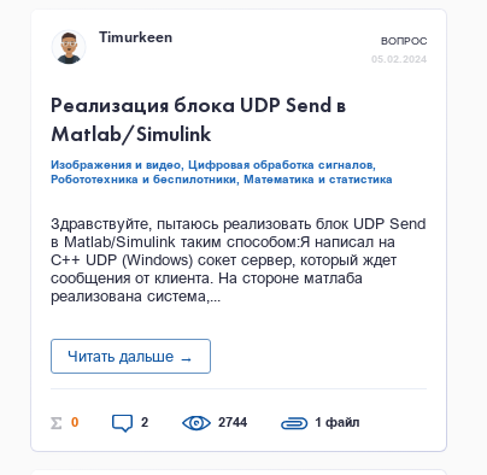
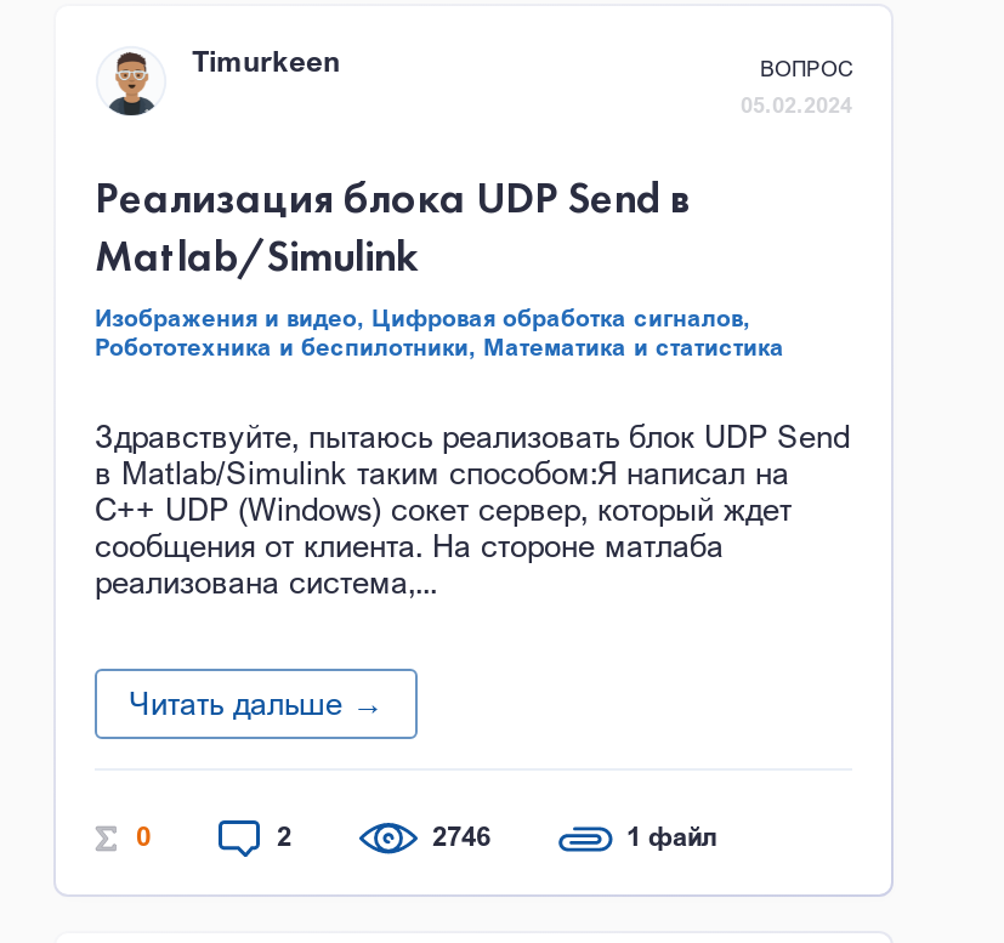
- 2744
+ 2746
